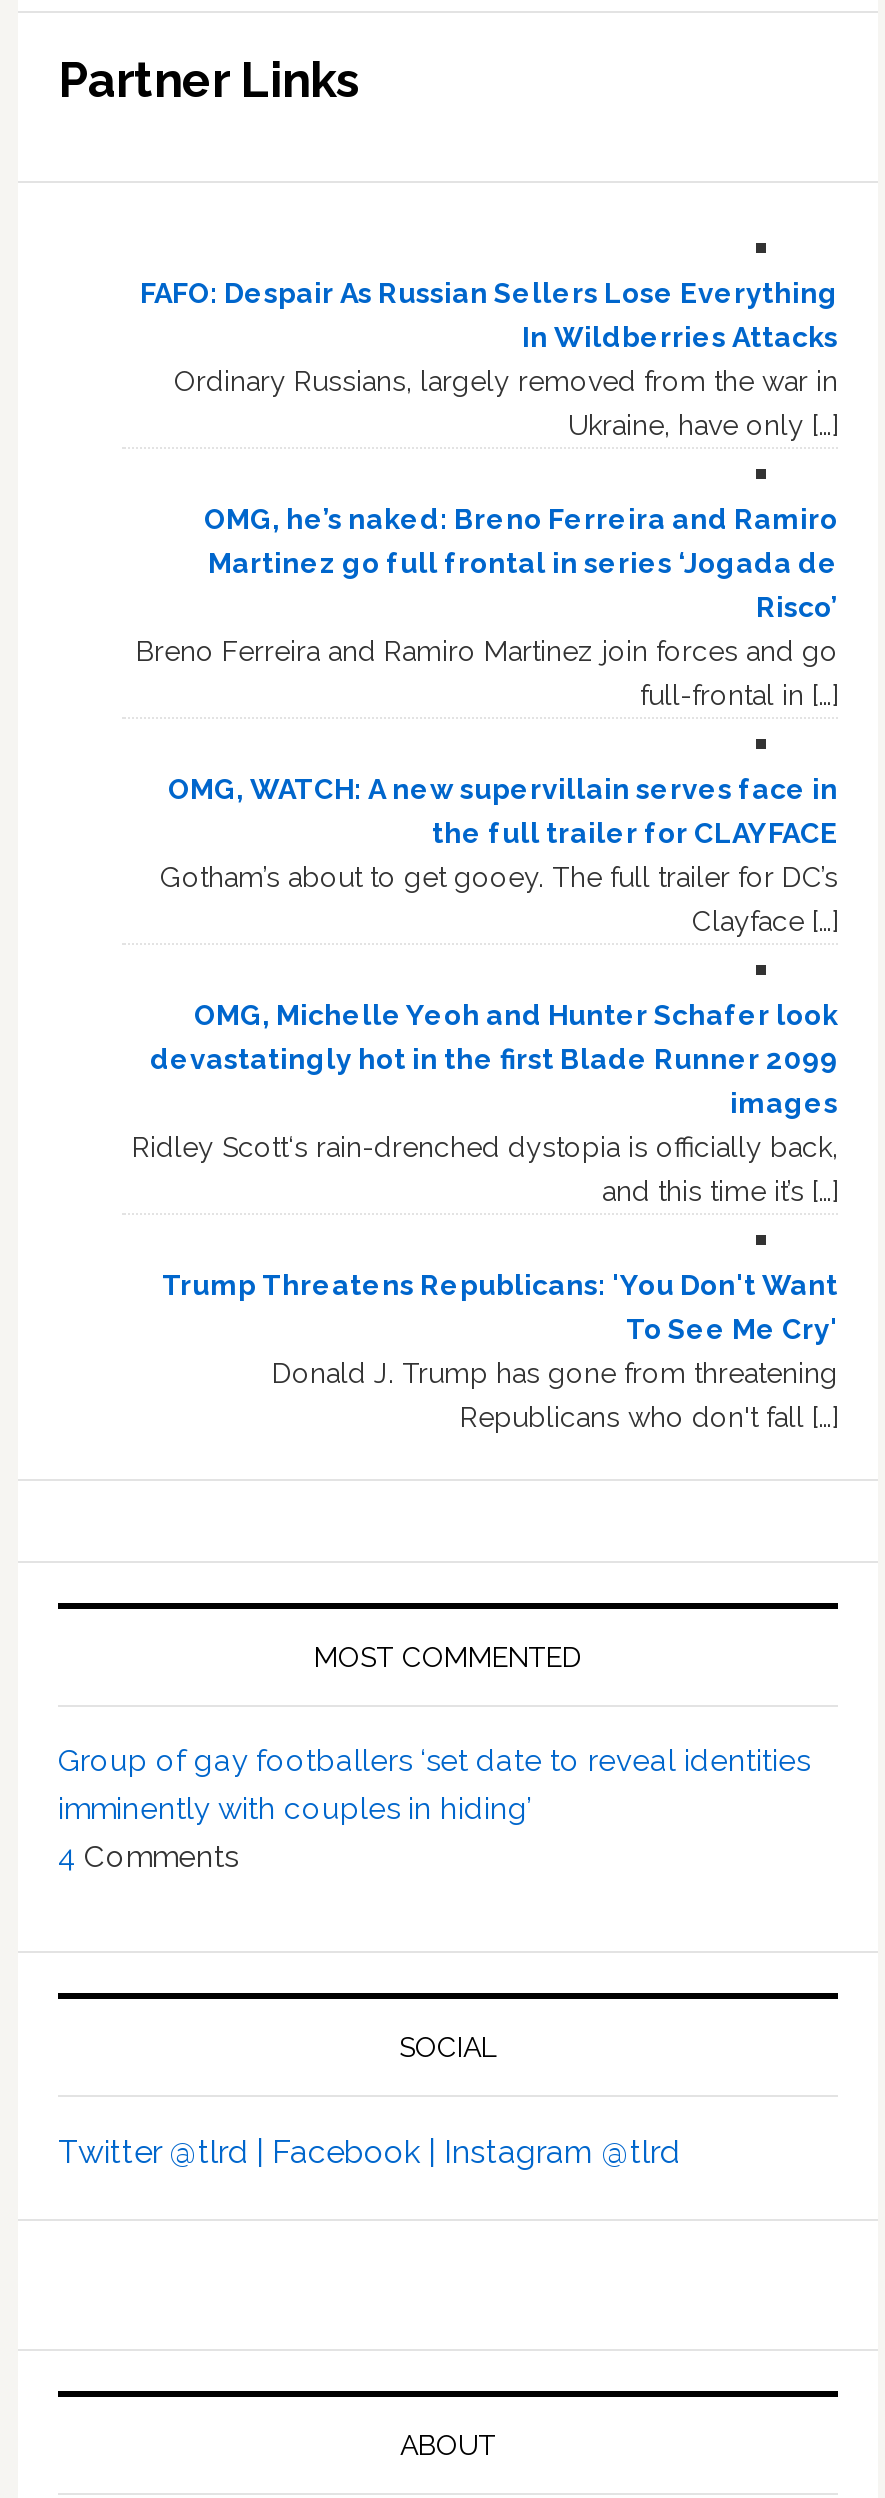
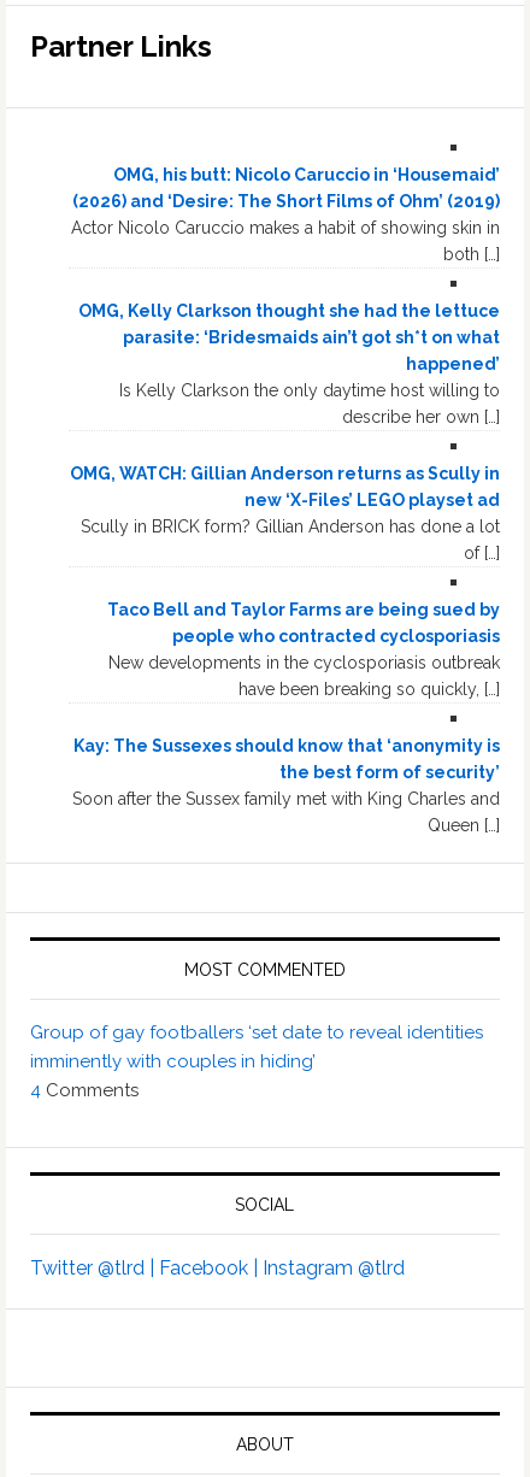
- FAFO: Despair As Russian Sellers Lose Everything
- In Wildberries Attacks
- Ordinary Russians, largely removed from the war in
- Ukraine, have only […]
+ OMG, his butt: Nicolo Caruccio in ‘Housemaid’
+ (2026) and ‘Desire: The Short Films of Ohm’ (2019)
+ Actor Nicolo Caruccio makes a habit of showing skin in
+ both […]

- OMG, he’s naked: Breno Ferreira and Ramiro
- Martinez go full frontal in series ‘Jogada de
- Risco’
- Breno Ferreira and Ramiro Martinez join forces and go
- full-frontal in […]
+ OMG, Kelly Clarkson thought she had the lettuce
+ parasite: ‘Bridesmaids ain’t got sh*t on what
+ happened’
+ Is Kelly Clarkson the only daytime host willing to
+ describe her own […]

- OMG, WATCH: A new supervillain serves face in
- the full trailer for CLAYFACE
- Gotham’s about to get gooey. The full trailer for DC’s
- Clayface […]
+ OMG, WATCH: Gillian Anderson returns as Scully in
+ new ‘X-Files’ LEGO playset ad
+ Scully in BRICK form? Gillian Anderson has done a lot
+ of […]

- OMG, Michelle Yeoh and Hunter Schafer look
- devastatingly hot in the first Blade Runner 2099
- images
- Ridley Scott‘s rain-drenched dystopia is officially back,
- and this time it’s […]
+ Taco Bell and Taylor Farms are being sued by
+ people who contracted cyclosporiasis
+ New developments in the cyclosporiasis outbreak
+ have been breaking so quickly, […]

- Trump Threatens Republicans: 'You Don't Want
- To See Me Cry'
- Donald J. Trump has gone from threatening
- Republicans who don't fall […]
+ Kay: The Sussexes should know that ‘anonymity is
+ the best form of security’
+ Soon after the Sussex family met with King Charles and
+ Queen […]
